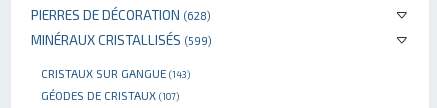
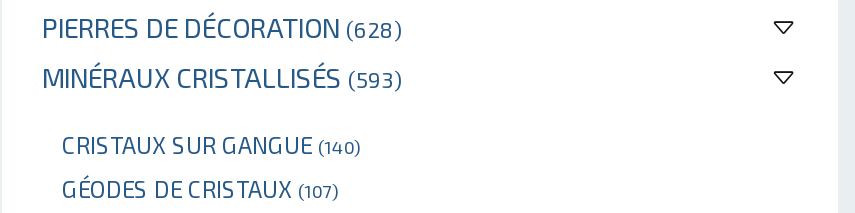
- MINÉRAUX CRISTALLISÉS (599)
+ MINÉRAUX CRISTALLISÉS (593)

- CRISTAUX SUR GANGUE (143)
+ CRISTAUX SUR GANGUE (140)
